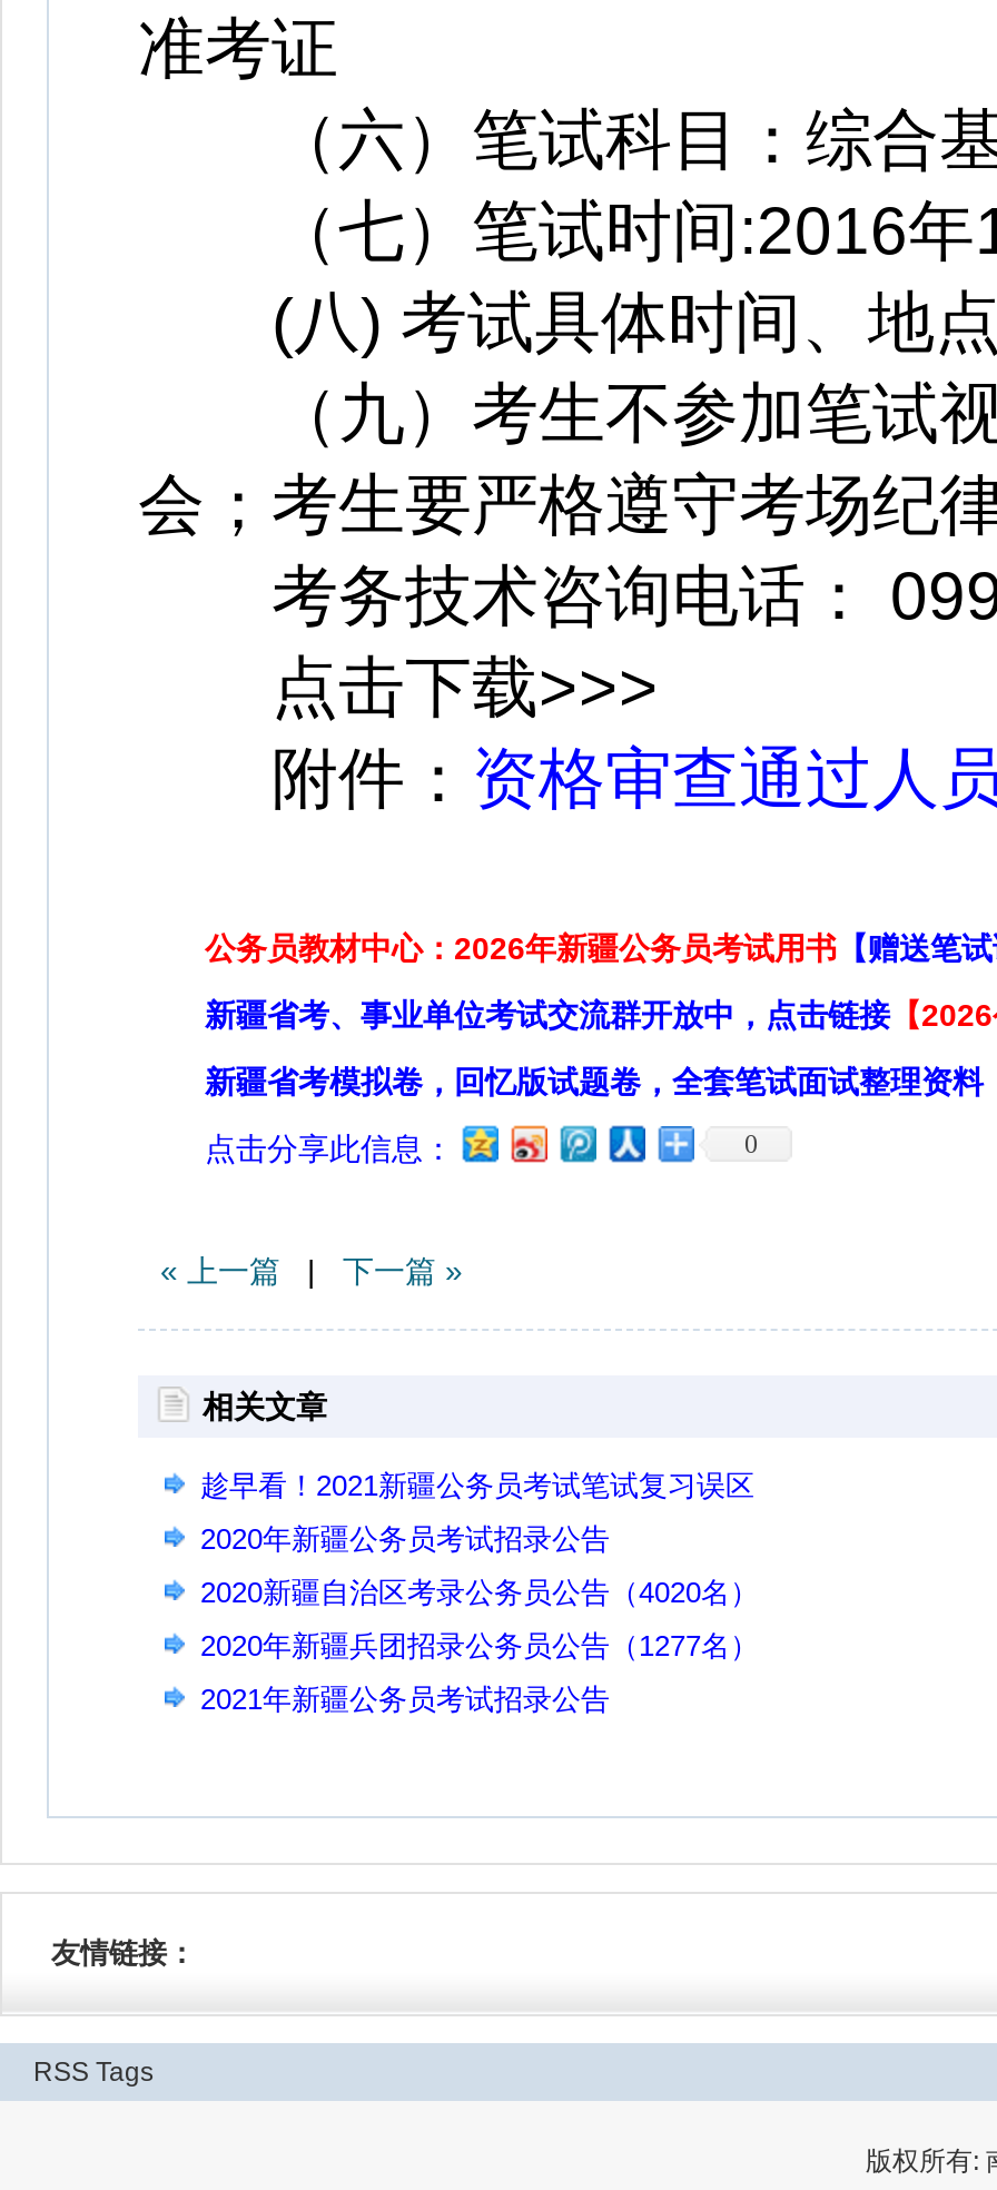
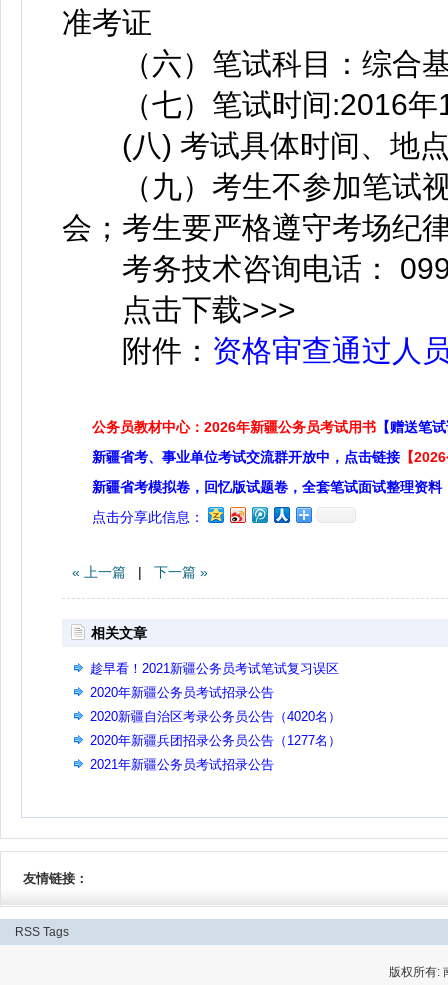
- 0
